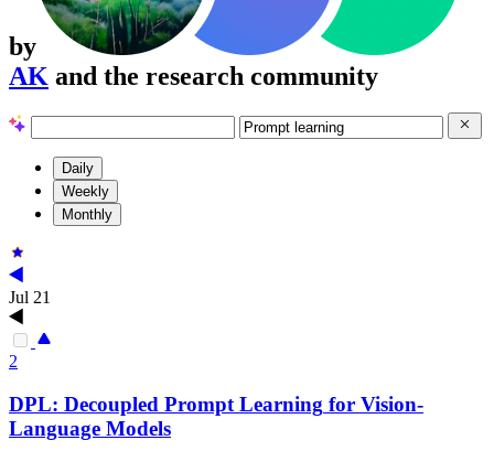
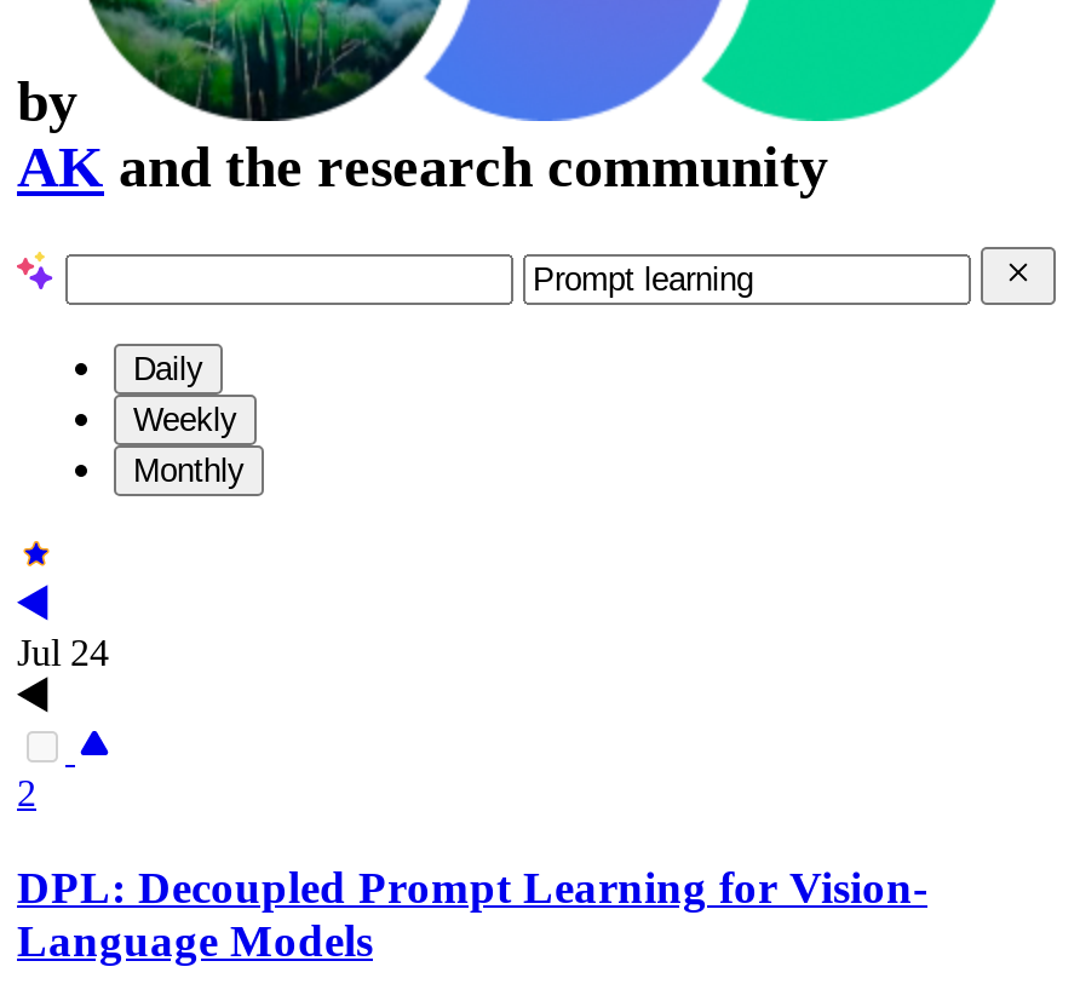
- Jul 21
+ Jul 24
